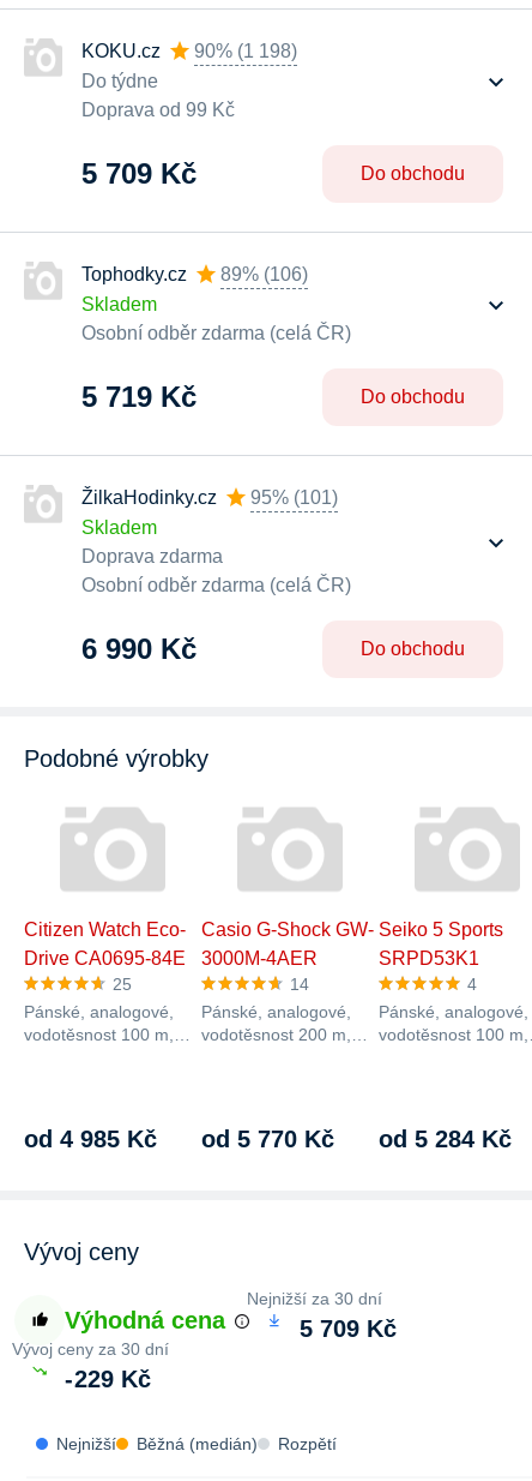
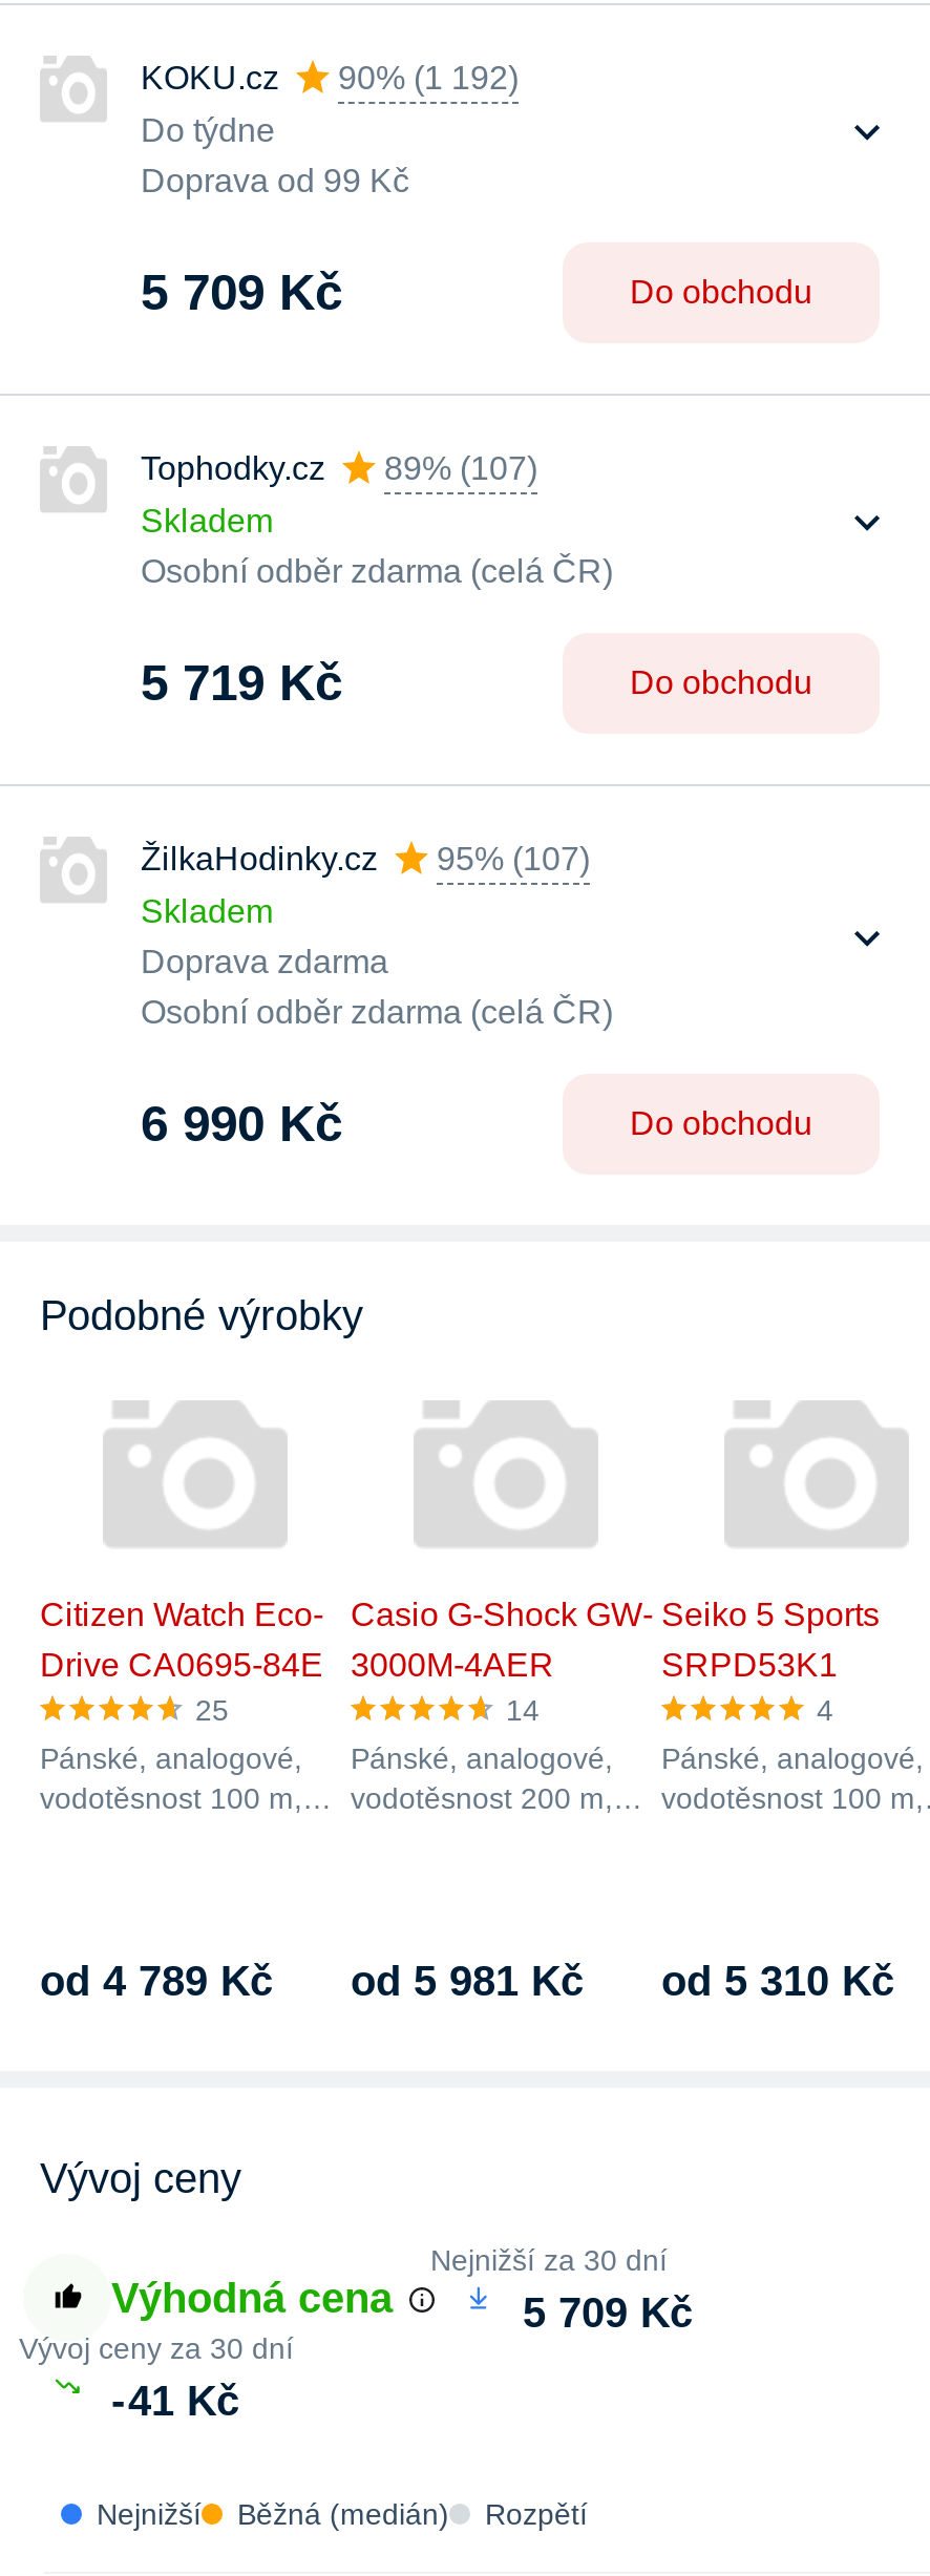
- KOKU.cz 90% (1 198)
+ KOKU.cz 90% (1 192)

- Tophodky.cz 89% (106)
+ Tophodky.cz 89% (107)

- ŽilkaHodinky.cz 95% (101)
+ ŽilkaHodinky.cz 95% (107)

- od 4 985 Kč
+ od 4 789 Kč

- od 5 770 Kč
+ od 5 981 Kč

- od 5 284 Kč
+ od 5 310 Kč

- -229 Kč
+ -41 Kč
